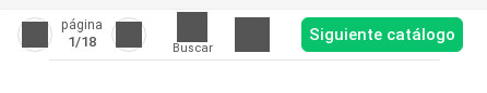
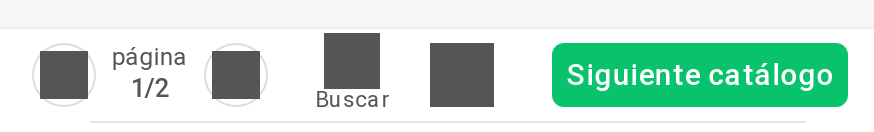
- 1/18
+ 1/2
